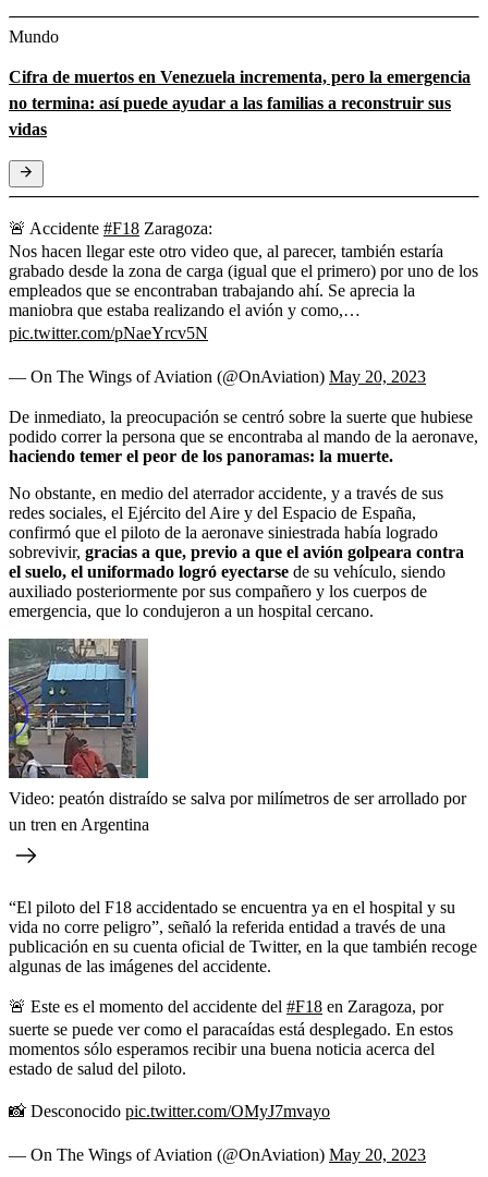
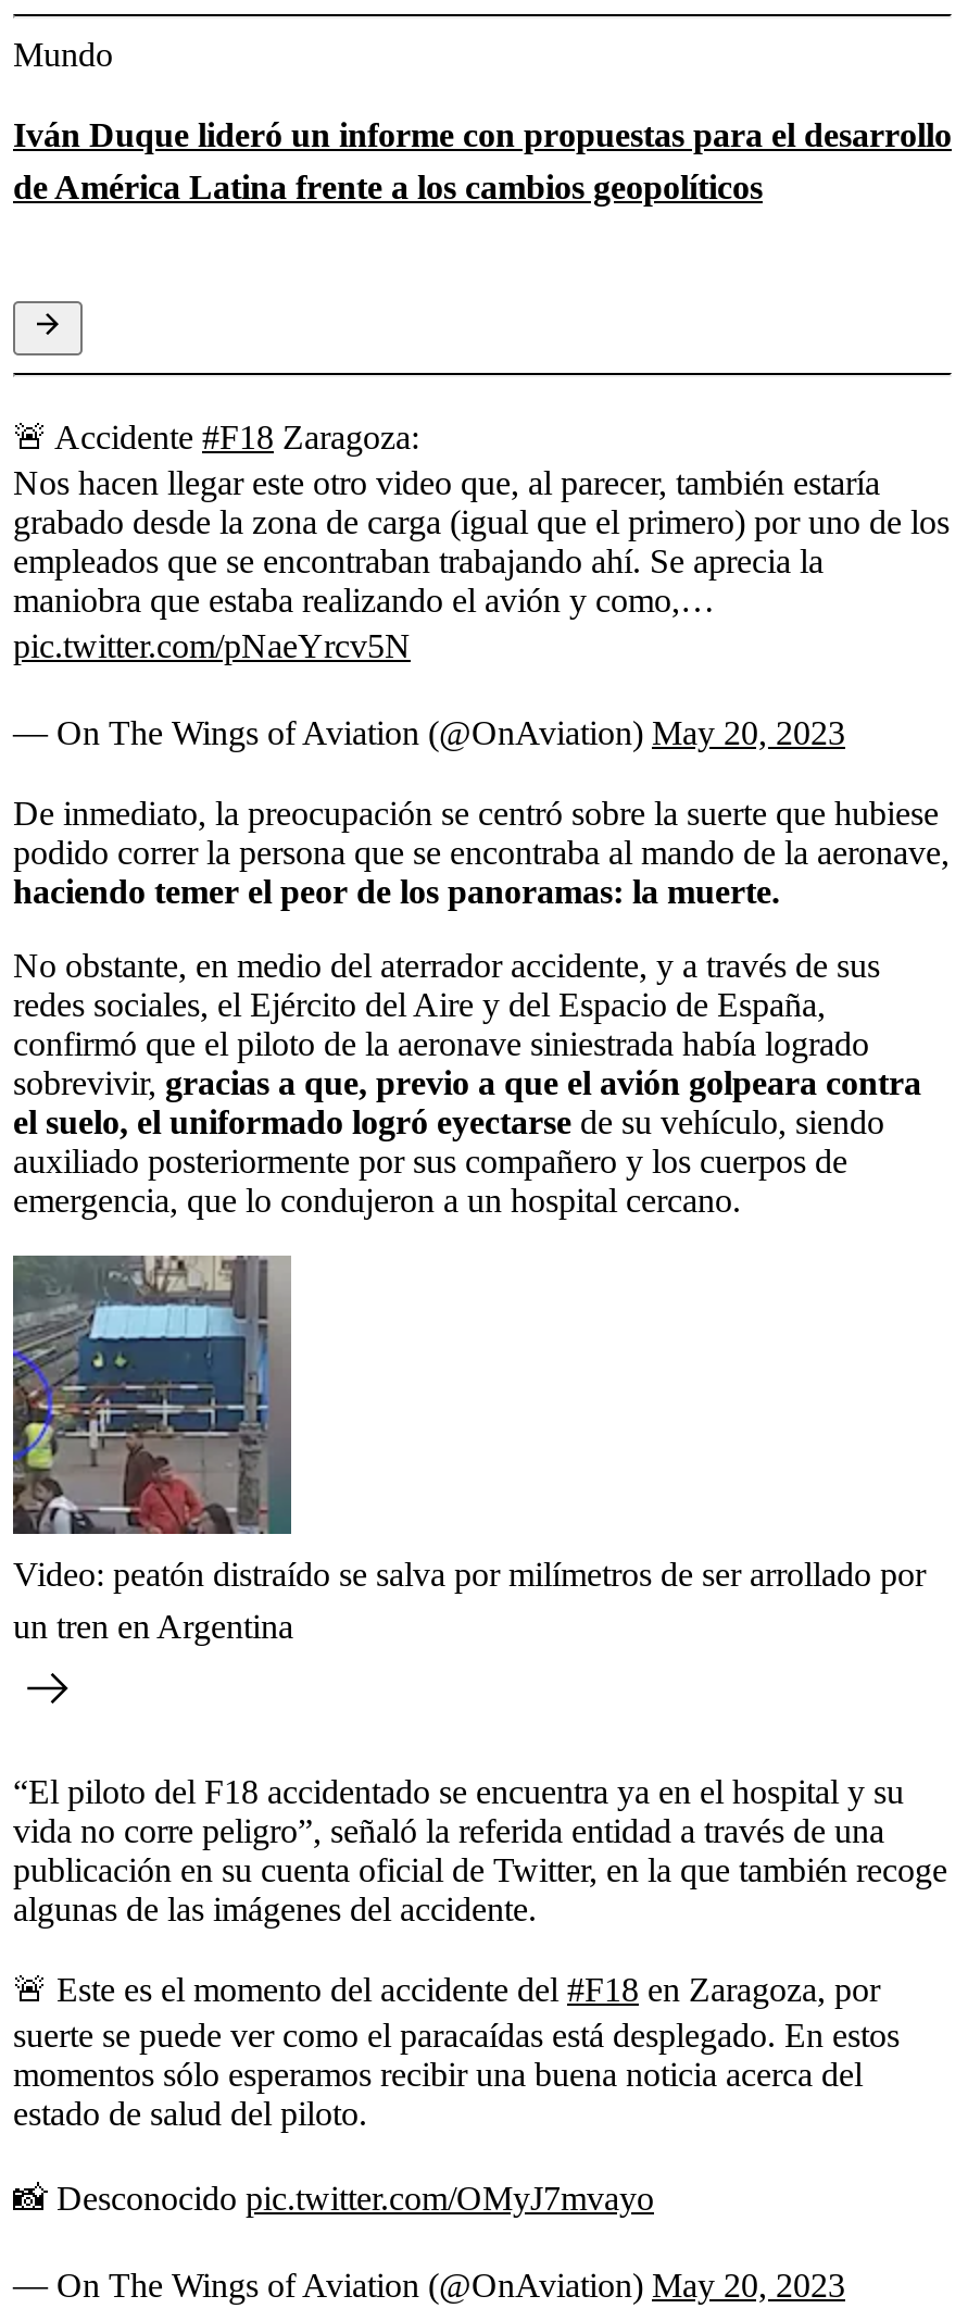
- Cifra de muertos en Venezuela incrementa, pero la emergencia
- no termina: así puede ayudar a las familias a reconstruir sus
- vidas
+ Iván Duque lideró un informe con propuestas para el desarrollo
+ de América Latina frente a los cambios geopolíticos
